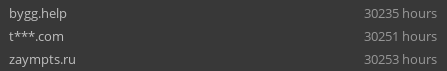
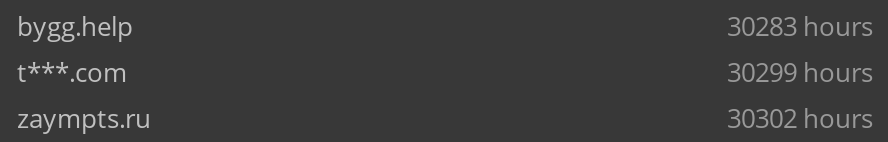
- 30235 hours
+ 30283 hours

- 30251 hours
+ 30299 hours

- 30253 hours
+ 30302 hours
